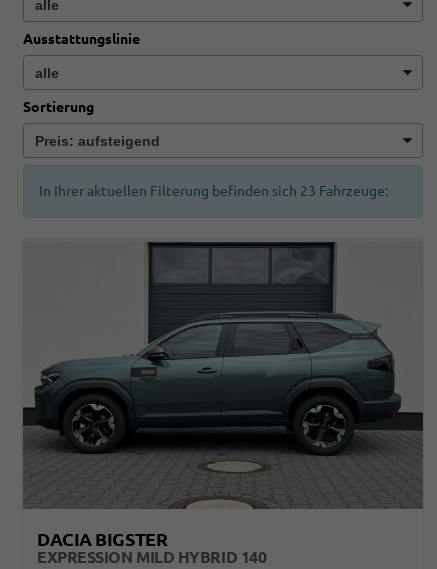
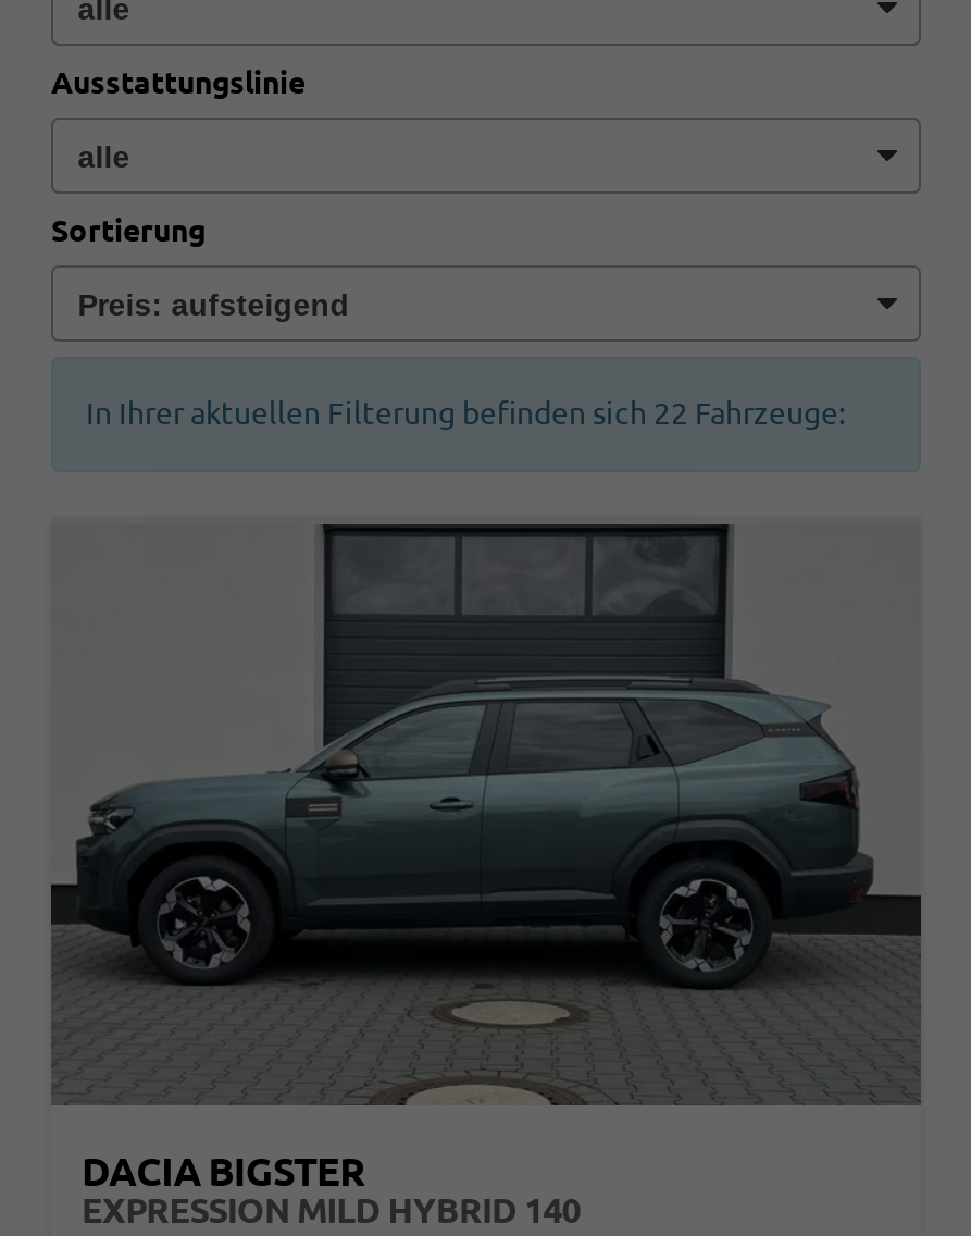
- In Ihrer aktuellen Filterung befinden sich 23 Fahrzeuge:
+ In Ihrer aktuellen Filterung befinden sich 22 Fahrzeuge:
